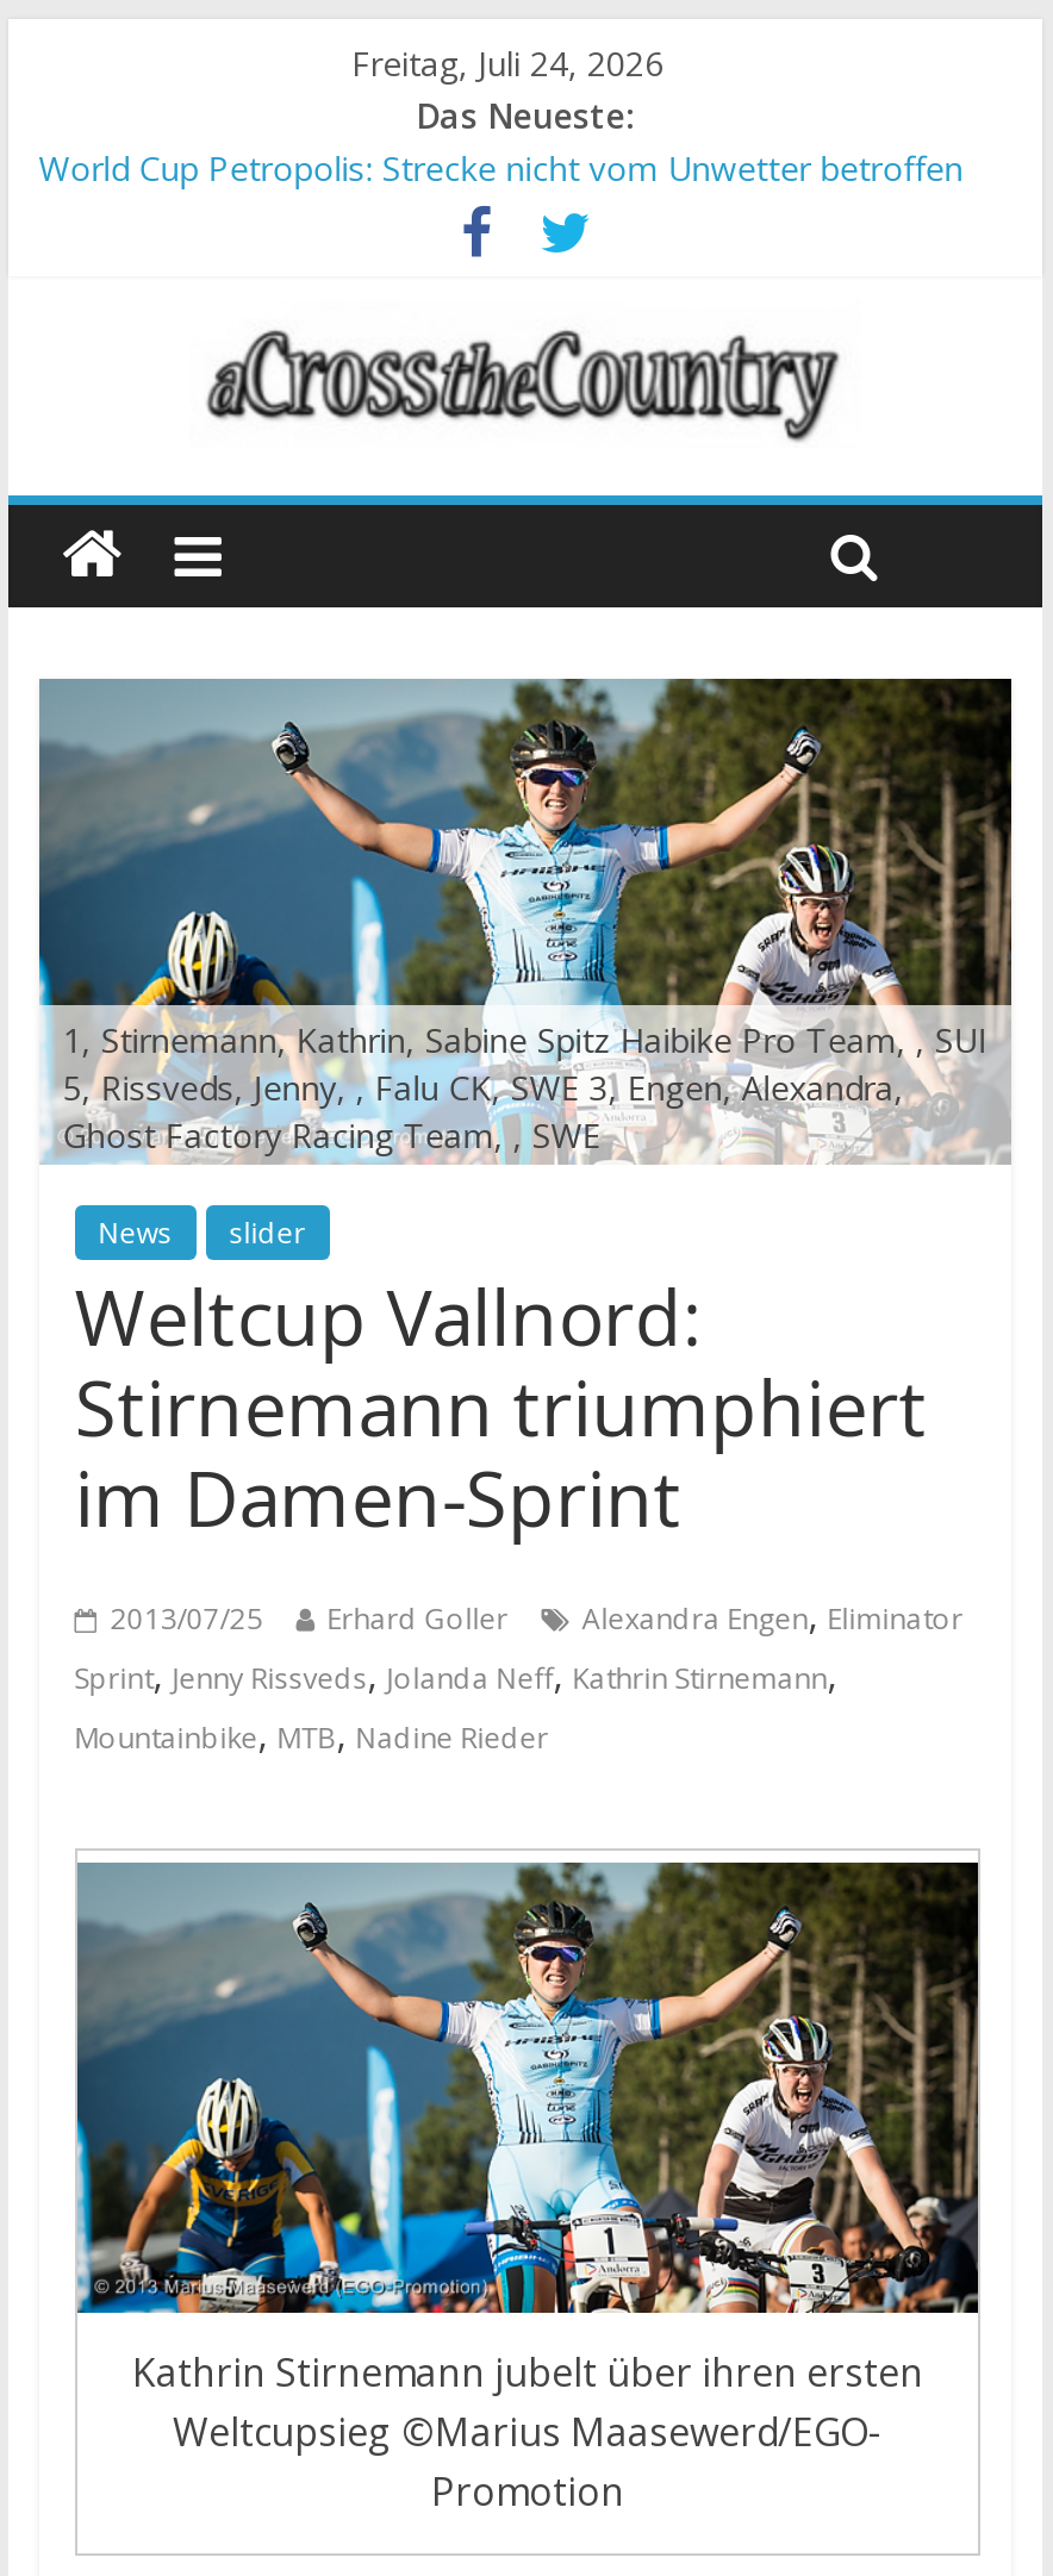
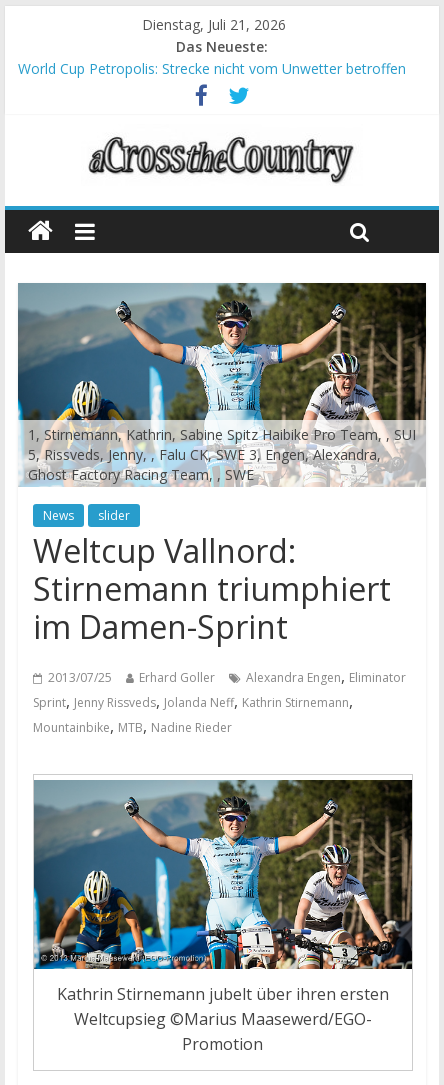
- Freitag, Juli 24, 2026
+ Dienstag, Juli 21, 2026
